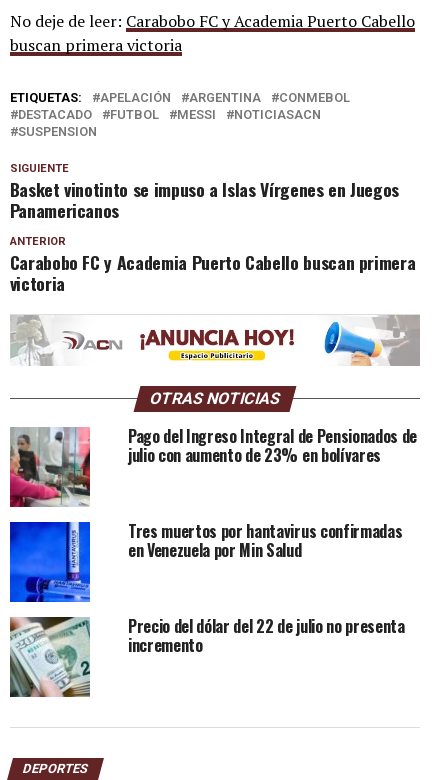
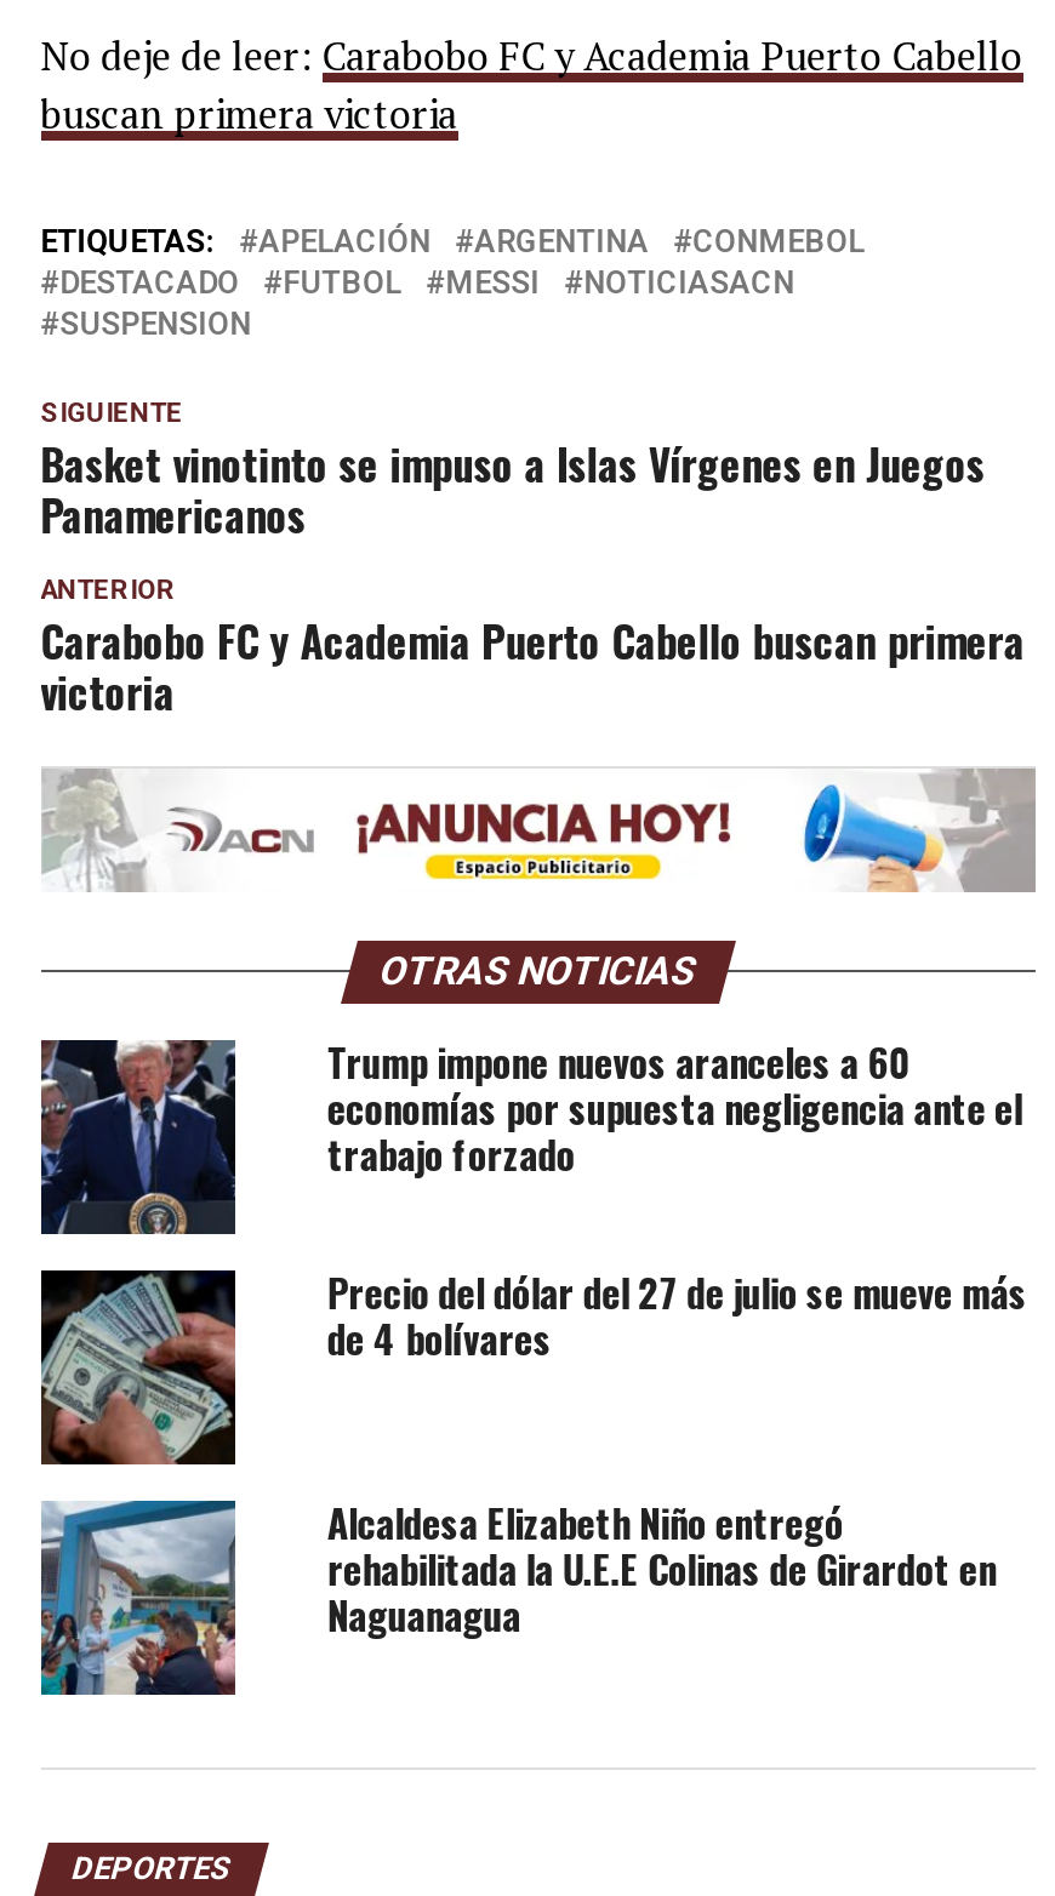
- [image]
- Pago del Ingreso Integral de Pensionados de
- julio con aumento de 23% en bolívares
+ [image]
+ Trump impone nuevos aranceles a 60
+ economías por supuesta negligencia ante el
+ trabajo forzado

- [image]
- Tres muertos por hantavirus confirmadas
- en Venezuela por Min Salud
+ [image]
+ Precio del dólar del 27 de julio se mueve más
+ de 4 bolívares

- [image]
- Precio del dólar del 22 de julio no presenta
- incremento
+ [image]
+ Alcaldesa Elizabeth Niño entregó
+ rehabilitada la U.E.E Colinas de Girardot en
+ Naguanagua
